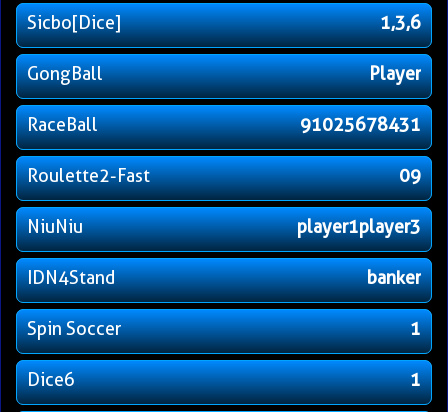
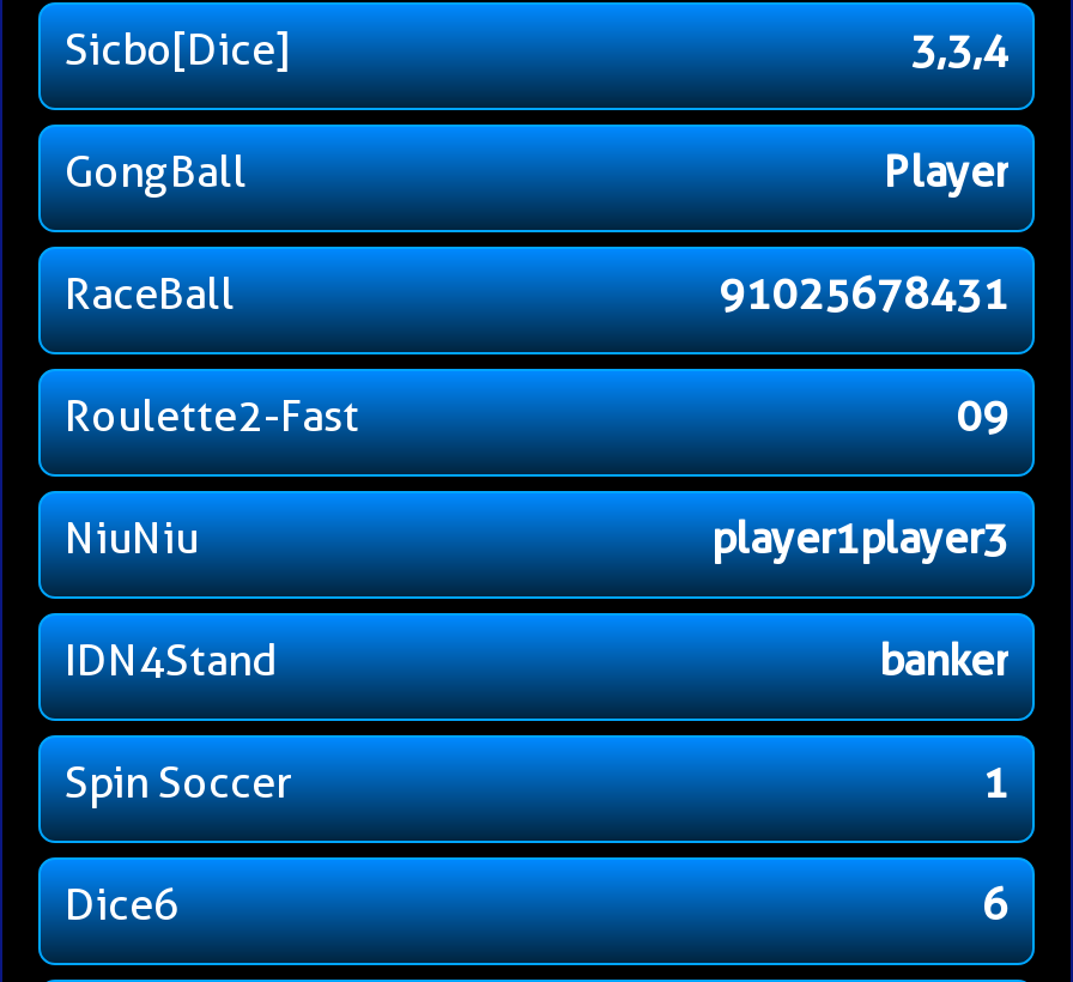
- 1,3,6
+ 3,3,4

- 1
+ 6
